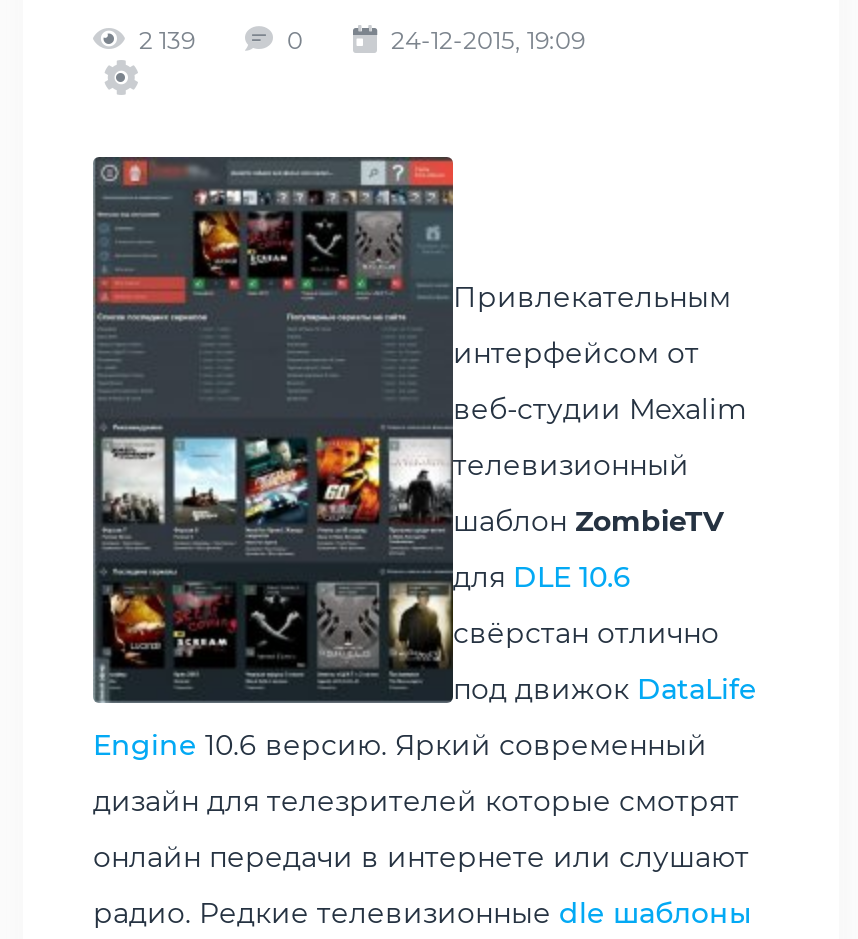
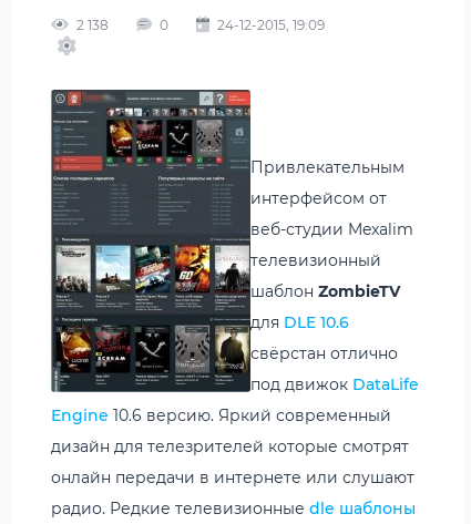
- 2 139
+ 2 138
